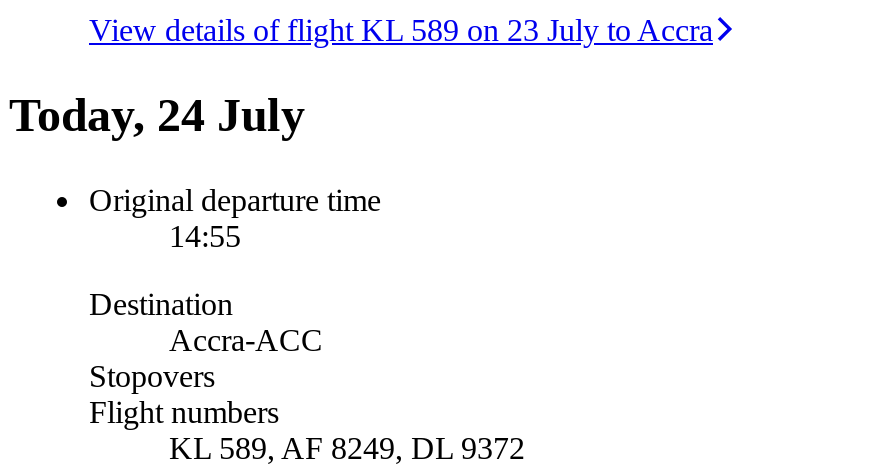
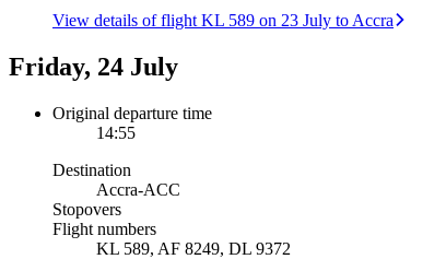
- Today, 24 July
+ Friday, 24 July
